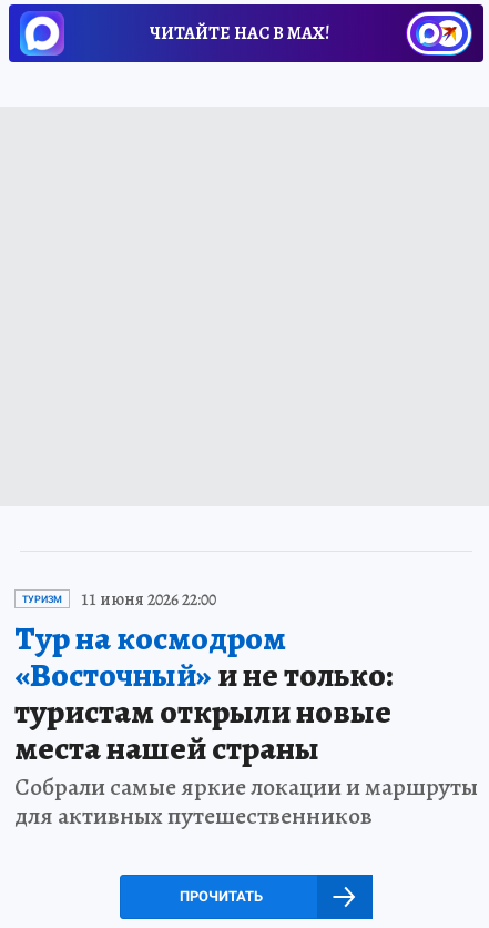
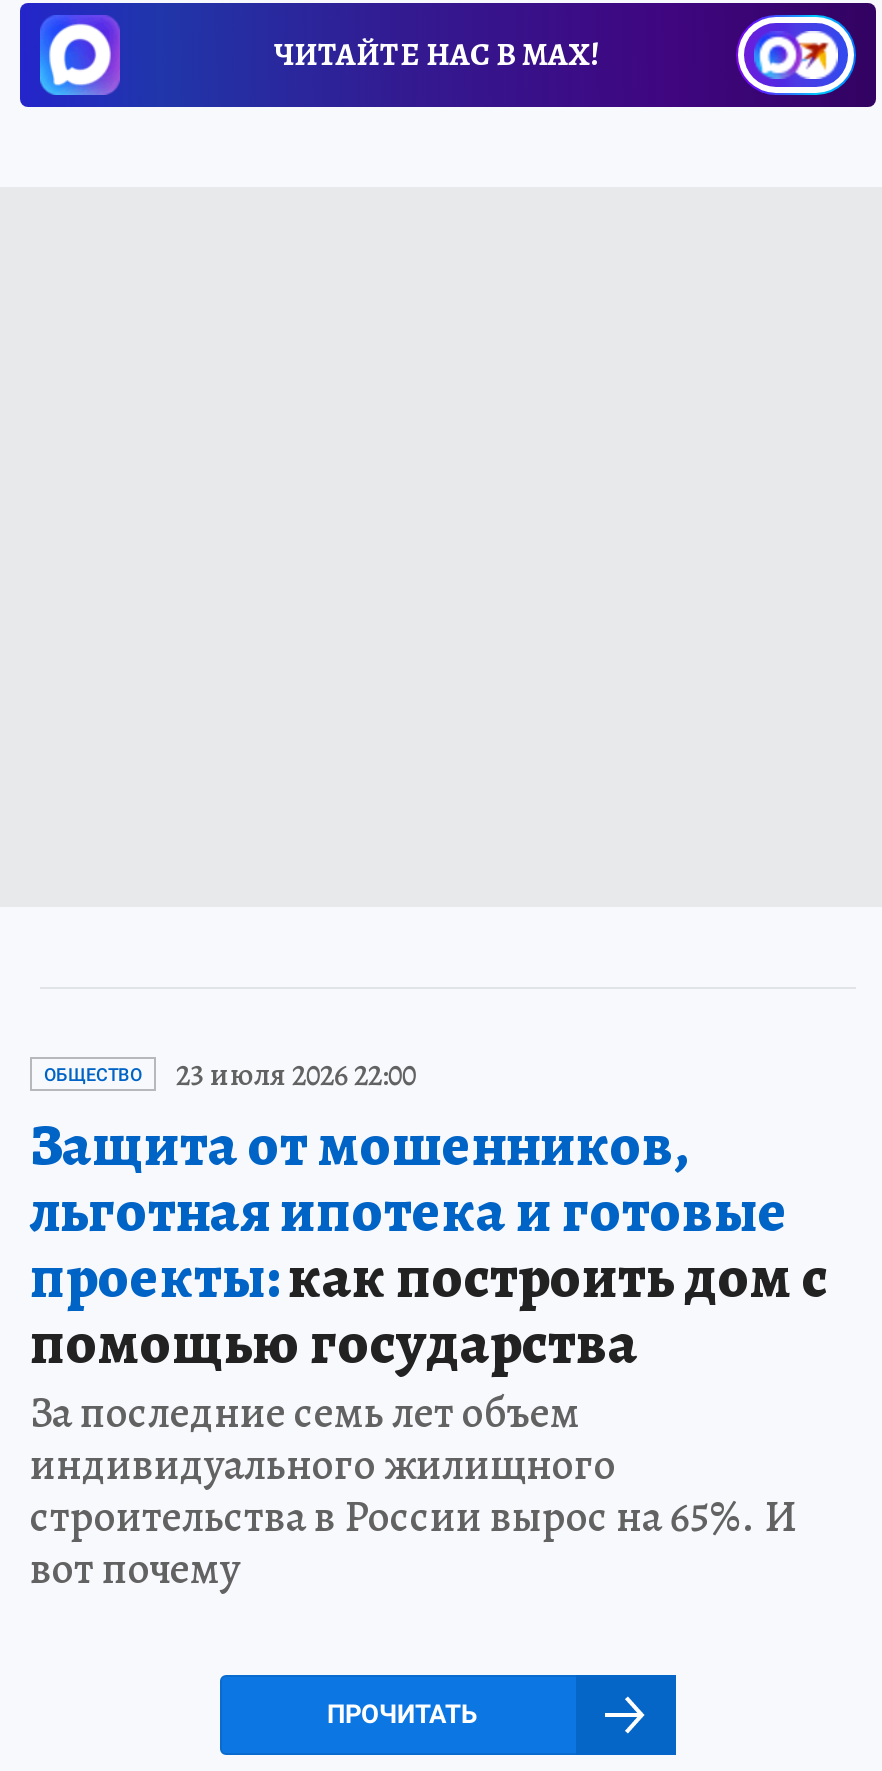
- ТУРИЗМ
- 11 июня 2026 22:00
- Тур на космодром
- «Восточный»и не только:
- туристам открыли новые
- места нашей страны
- Собрали самые яркие локации и маршруты
- для активных путешественников
+ ОБЩЕСТВО
+ 23 июля 2026 22:00
+ Защита от мошенников,
+ льготная ипотека и готовые
+ проекты:как построить дом с
+ помощью государства
+ За последние семь лет объем
+ индивидуального жилищного
+ строительства в России вырос на 65%. И
+ вот почему
